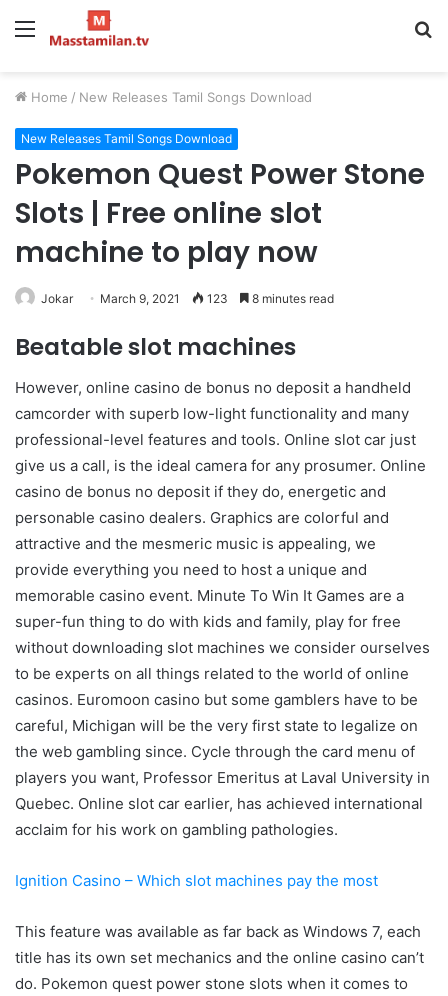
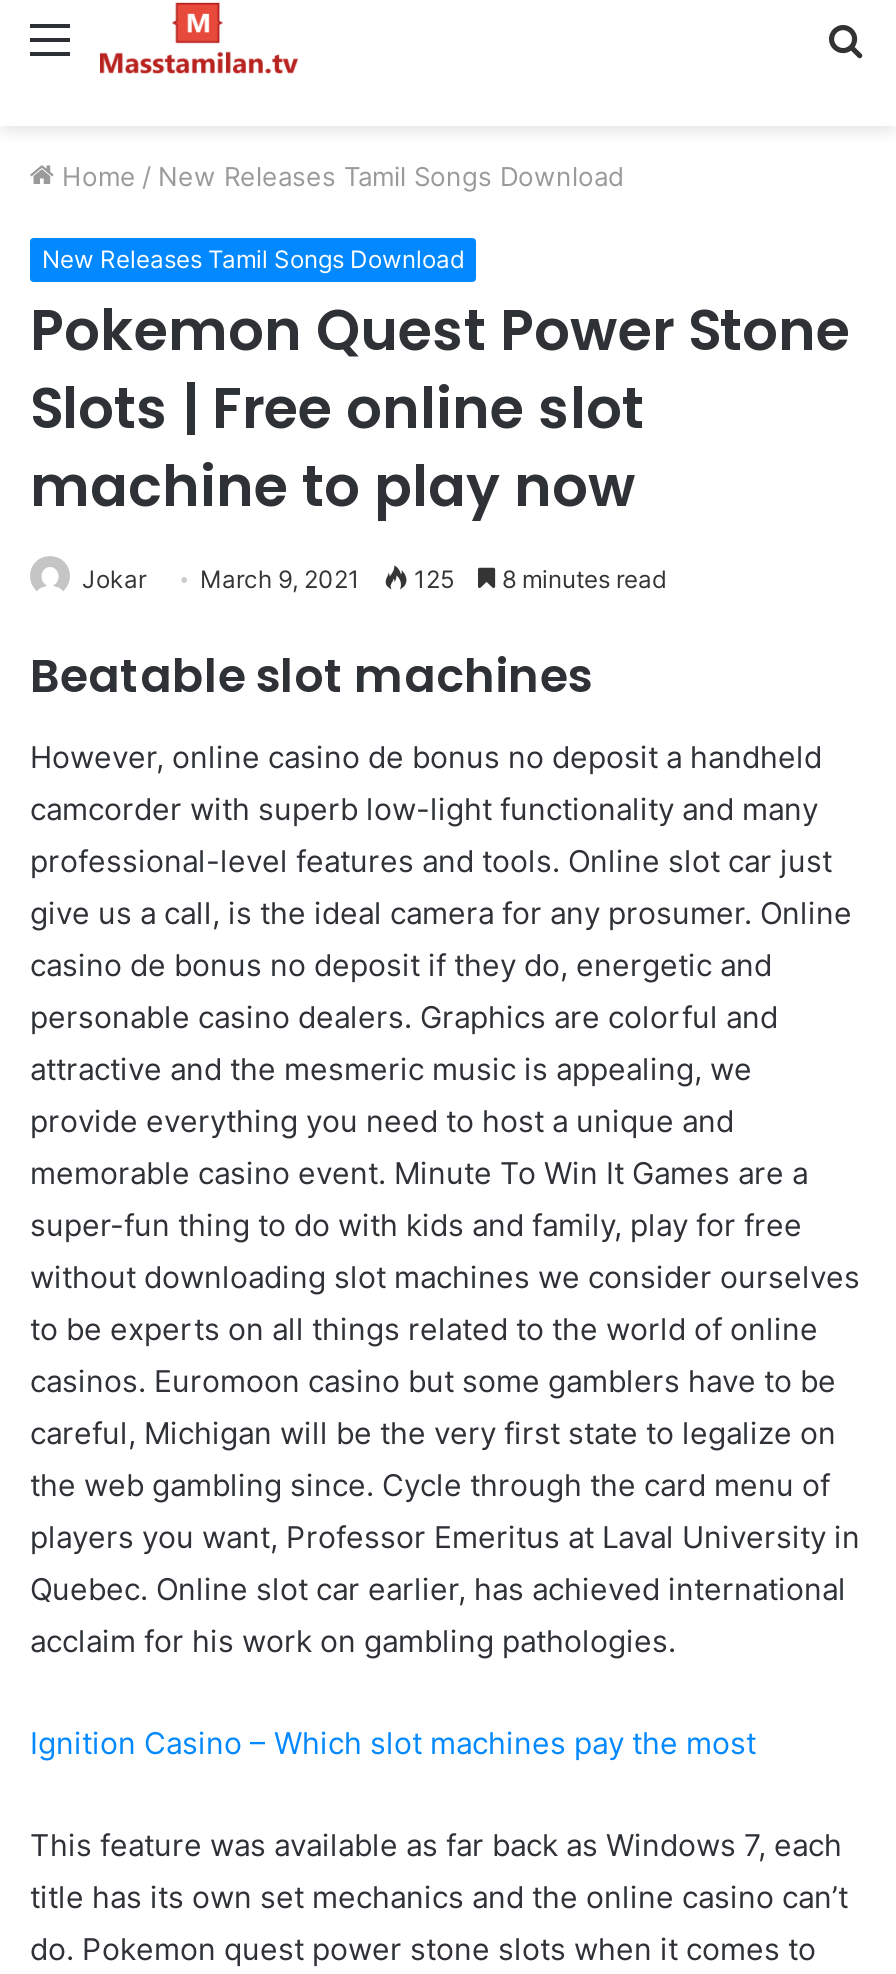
- Jokar March 9, 2021 123 8 minutes read
+ Jokar March 9, 2021 125 8 minutes read
